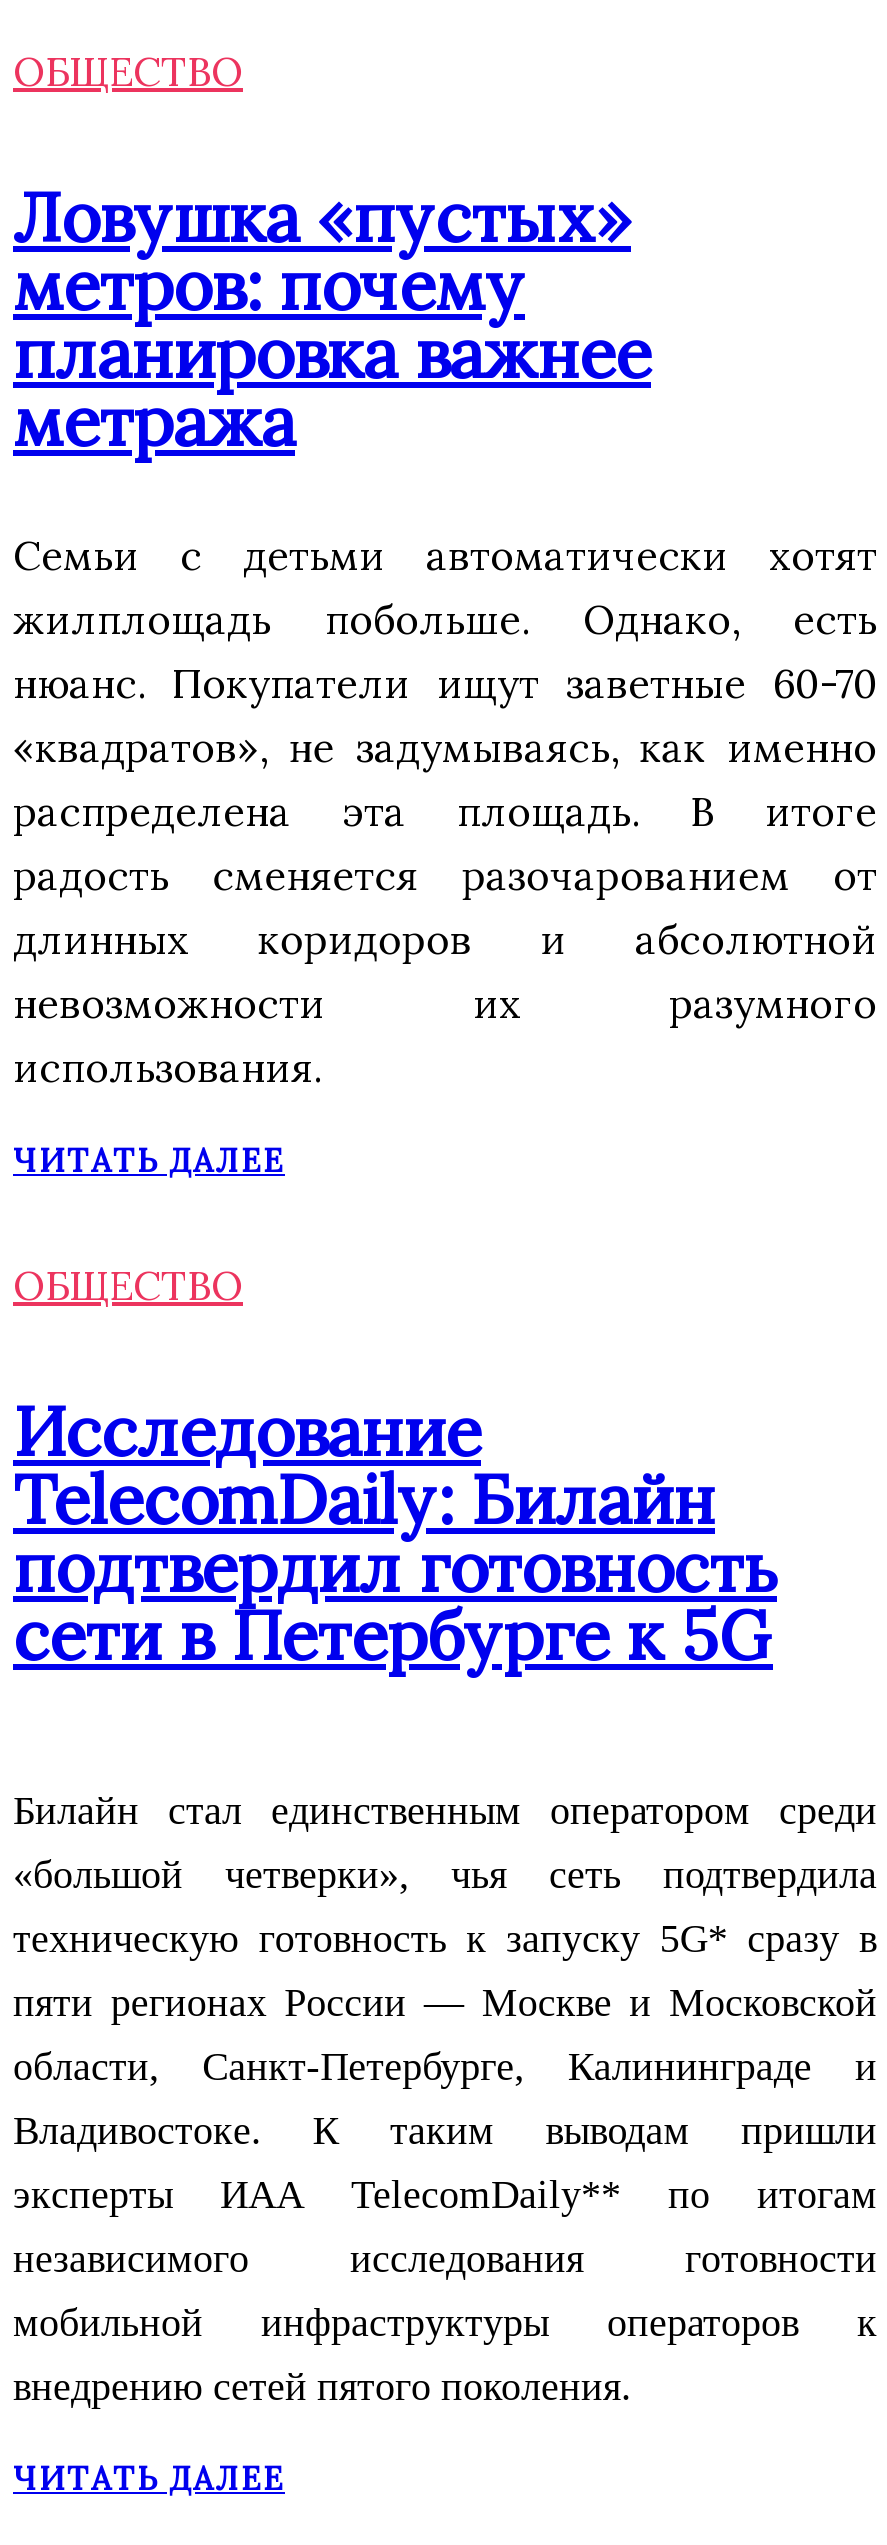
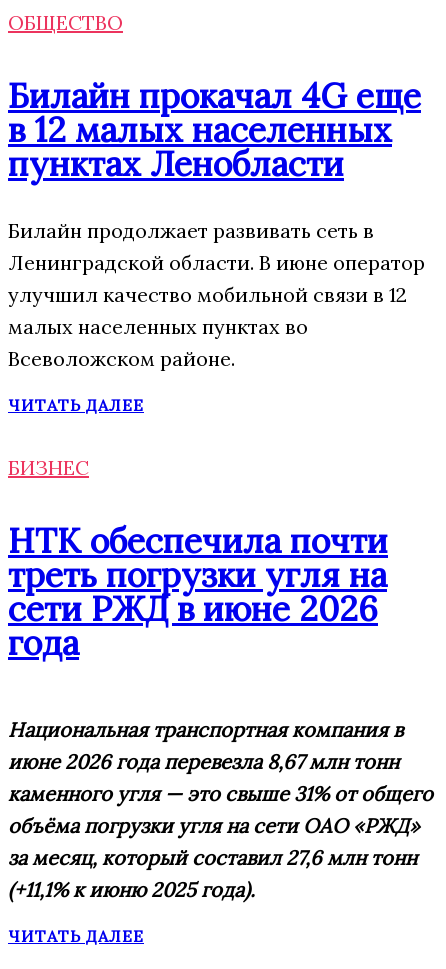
- Ловушка «пустых»
- метров: почему
- планировка важнее
- метража
+ Билайн прокачал 4G еще
+ в 12 малых населенных
+ пунктах Ленобласти

- Семьи с детьми автоматически хотят
- жилплощадь побольше. Однако, есть
- нюанс. Покупатели ищут заветные 60-70
- «квадратов», не задумываясь, как именно
- распределена эта площадь. В итоге
- радость сменяется разочарованием от
- длинных коридоров и абсолютной
- невозможности их разумного
- использования.
+ Билайн продолжает развивать сеть в
+ Ленинградской области. В июне оператор
+ улучшил качество мобильной связи в 12
+ малых населенных пунктах во
+ Всеволожском районе.

- ОБЩЕСТВО
- Исследование
- TelecomDaily: Билайн
- подтвердил готовность
- сети в Петербурге к 5G
- Билайн стал единственным оператором среди
- «большой четверки», чья сеть подтвердила
- техническую готовность к запуску 5G* сразу в
- пяти регионах России — Москве и Московской
- области, Санкт-Петербурге, Калининграде и
- Владивостоке. К таким выводам пришли
- эксперты ИАА TelecomDaily** по итогам
- независимого исследования готовности
- мобильной инфраструктуры операторов к
- внедрению сетей пятого поколения.
+ БИЗНЕС
+ НТК обеспечила почти
+ треть погрузки угля на
+ сети РЖД в июне 2026
+ года
+ Национальная транспортная компания в
+ июне 2026 года перевезла 8,67 млн тонн
+ каменного угля — это свыше 31% от общего
+ объёма погрузки угля на сети ОАО «РЖД»
+ за месяц, который составил 27,6 млн тонн
+ (+11,1% к июню 2025 года).
